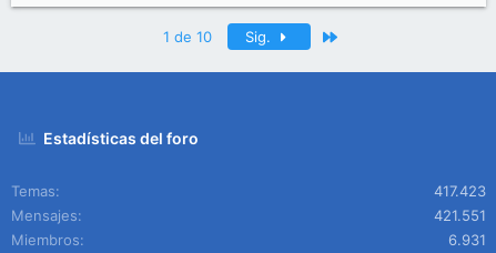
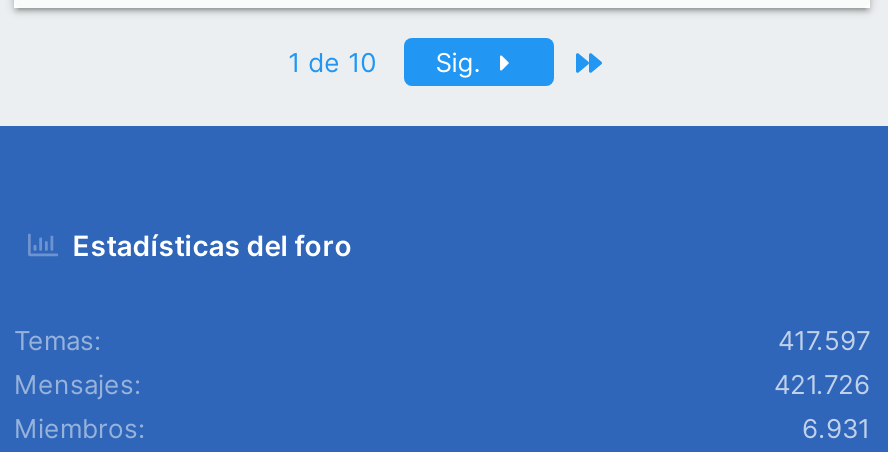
- 417.423
+ 417.597

- 421.551
+ 421.726
